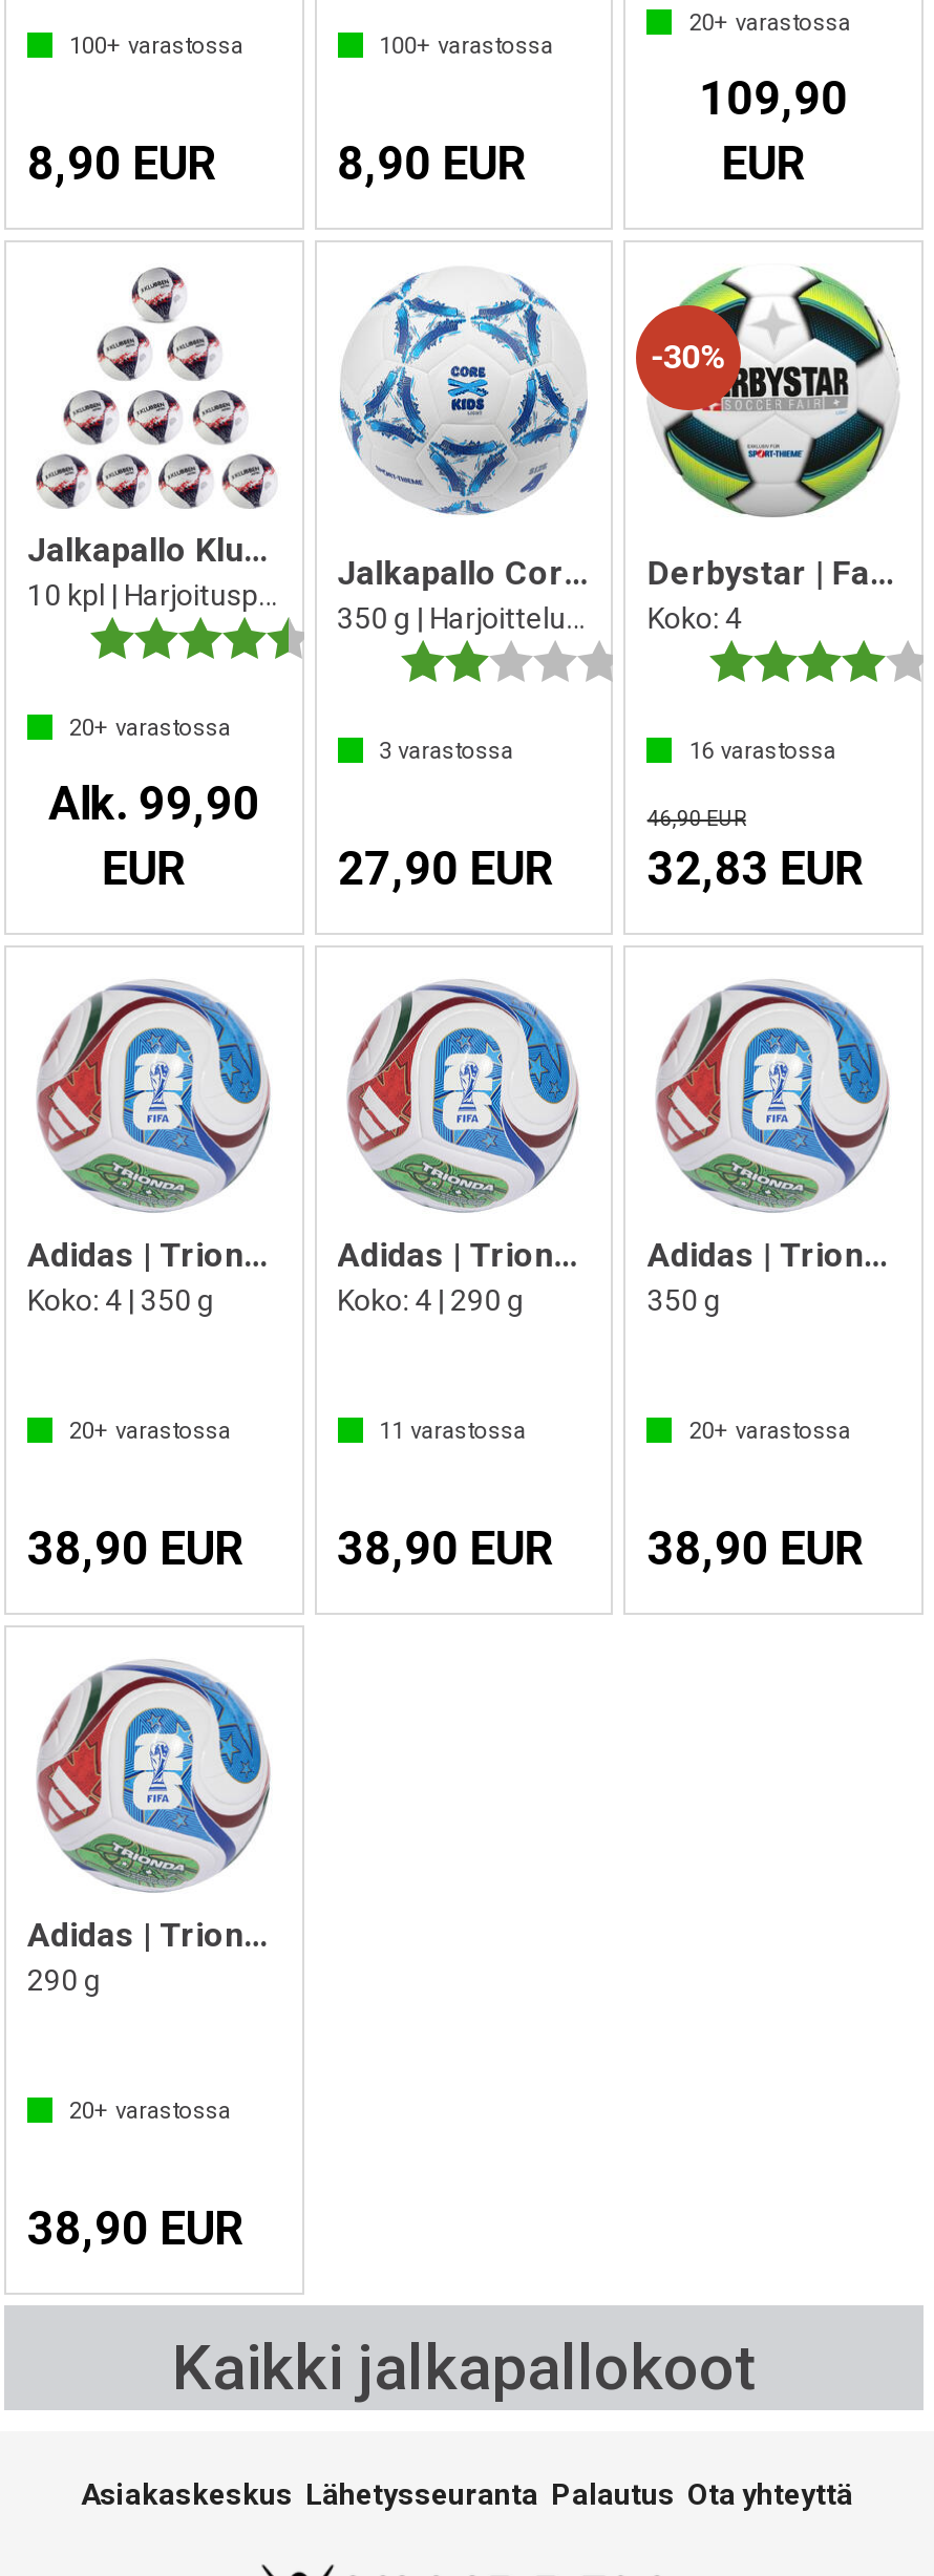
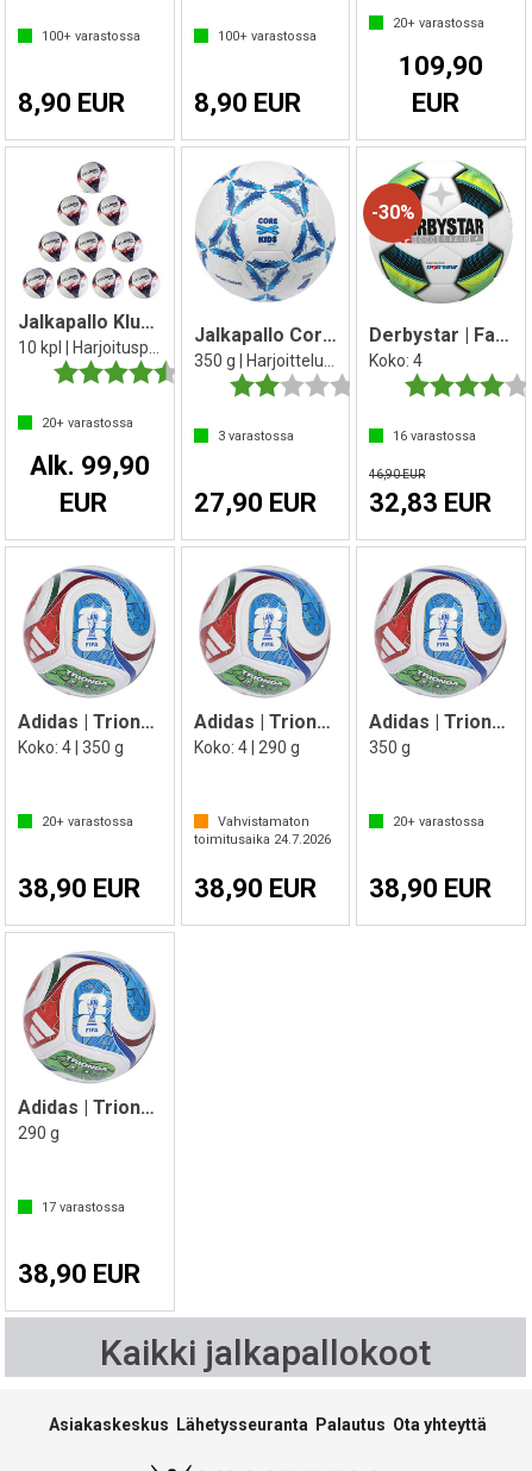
- 11 varastossa
+ Vahvistamaton
+ toimitusaika 24.7.2026

- 20+ varastossa
+ 17 varastossa
